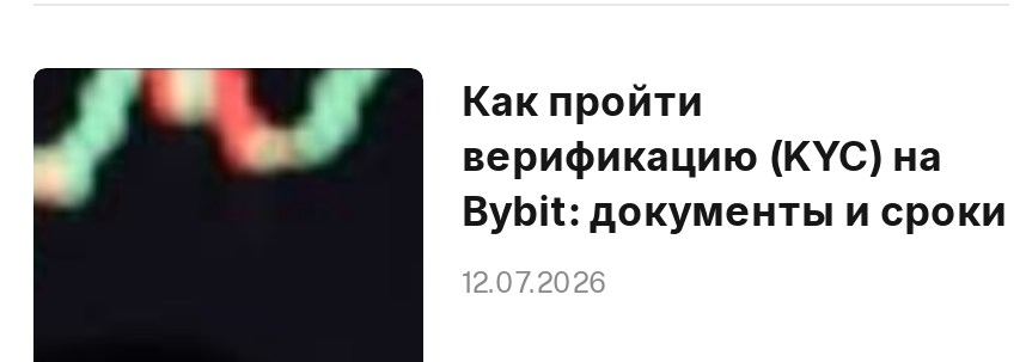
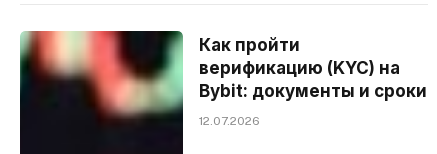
- [image]
+ [image]
